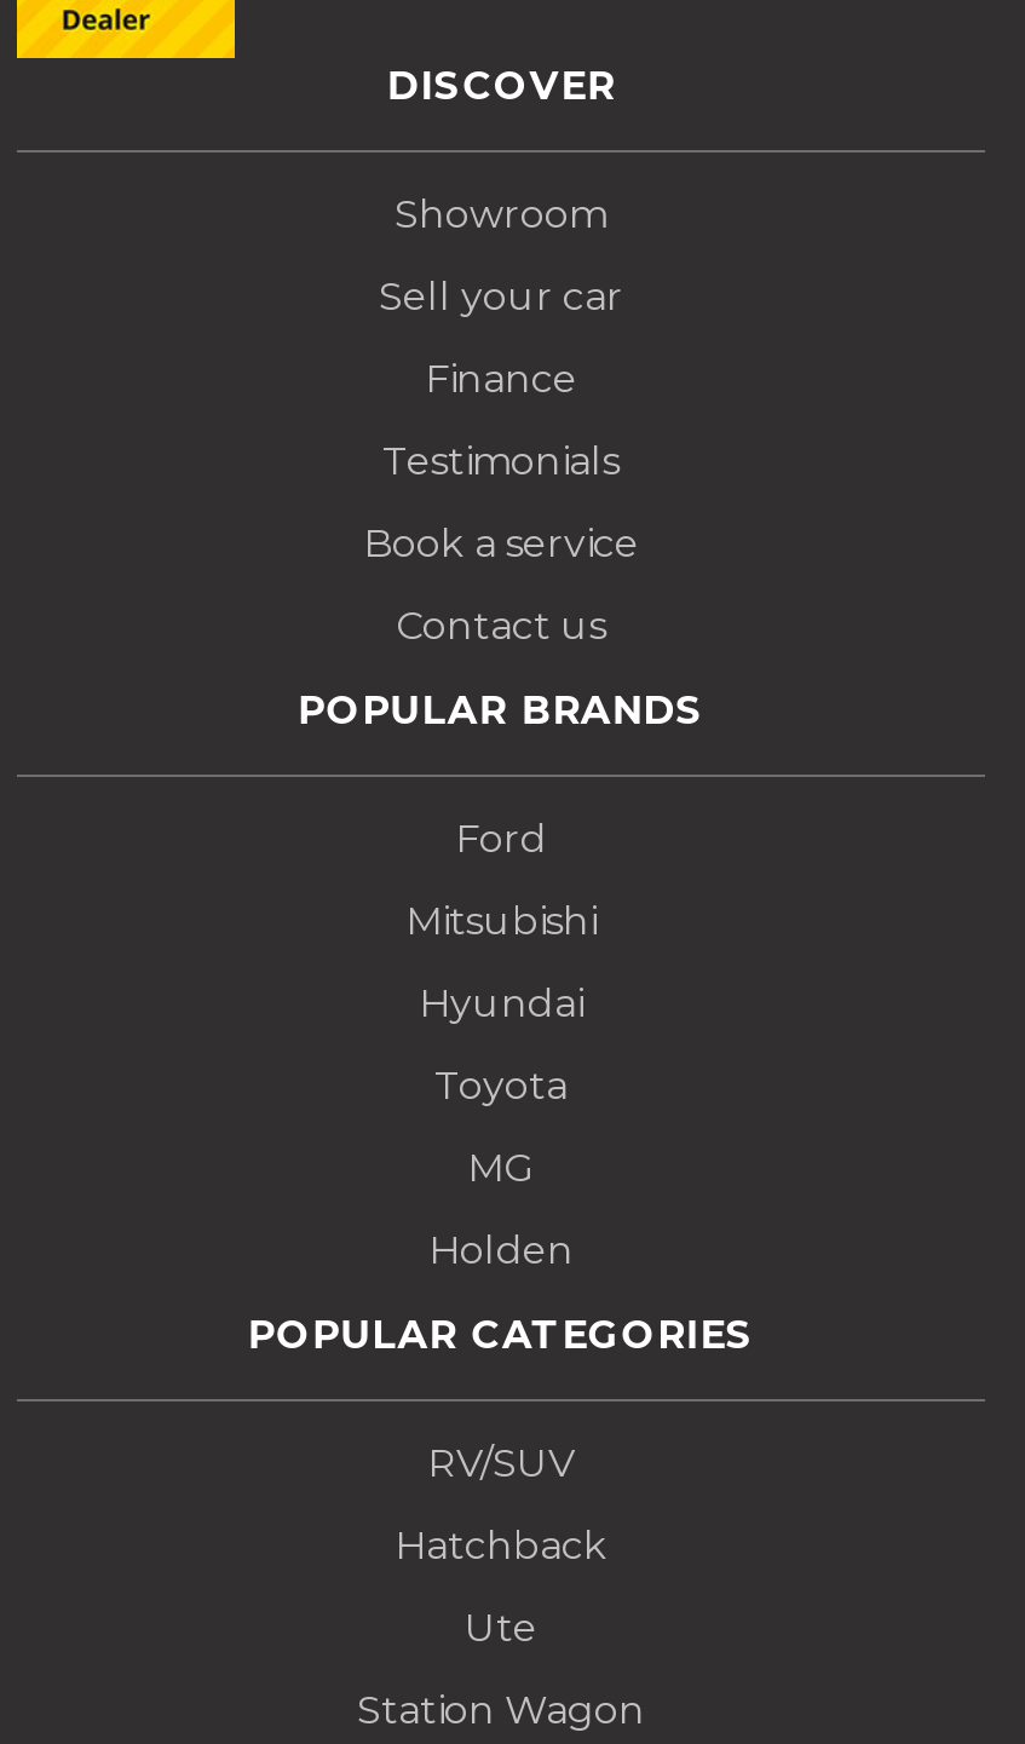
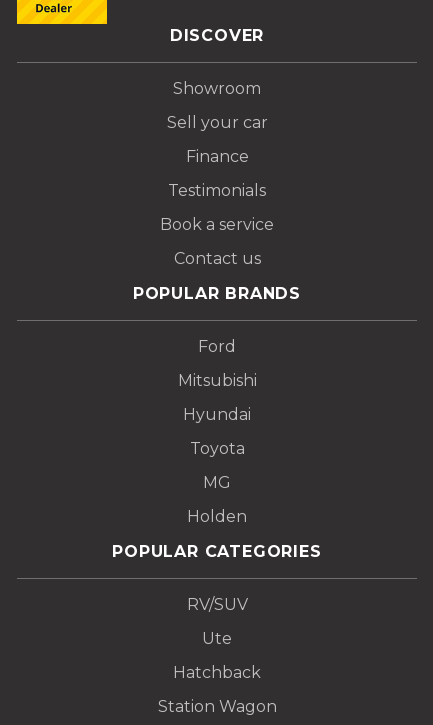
moved down: Hatchback

moved up: Ute
